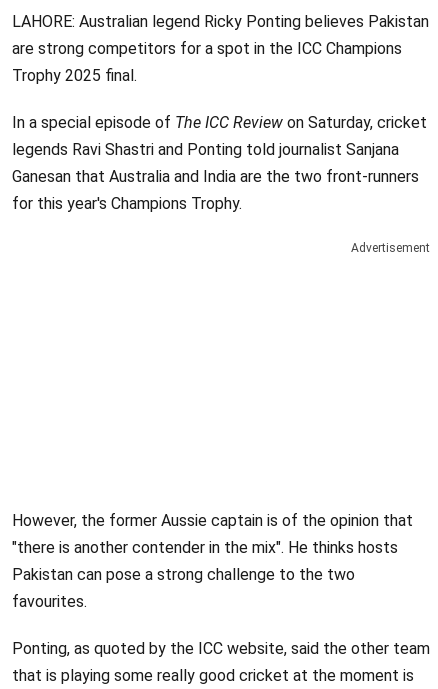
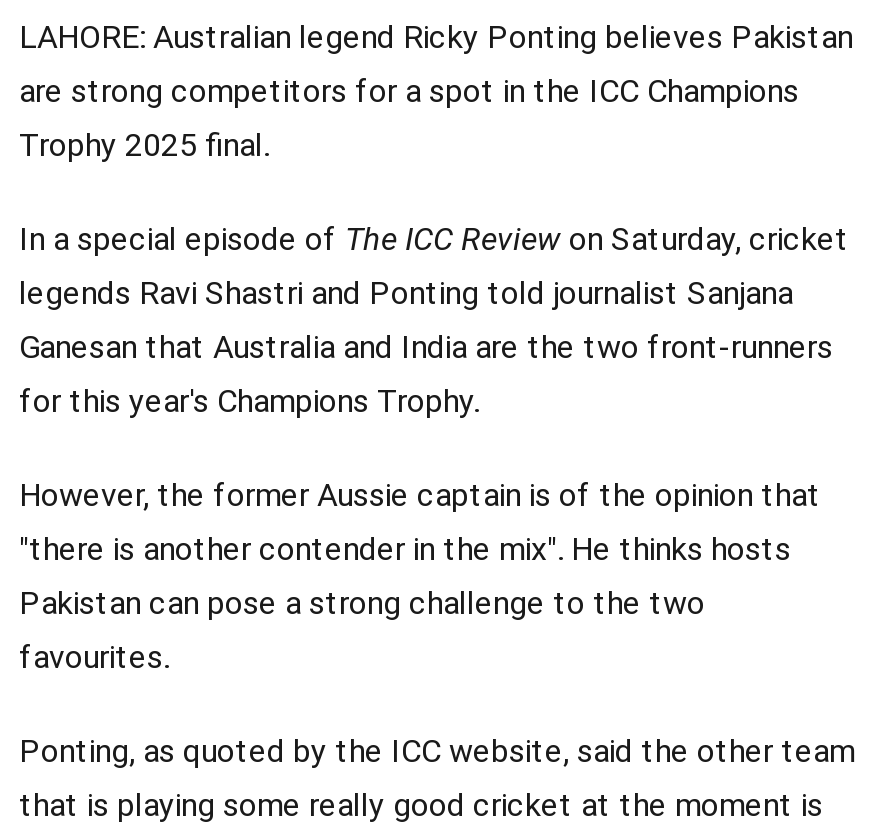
- Advertisement
